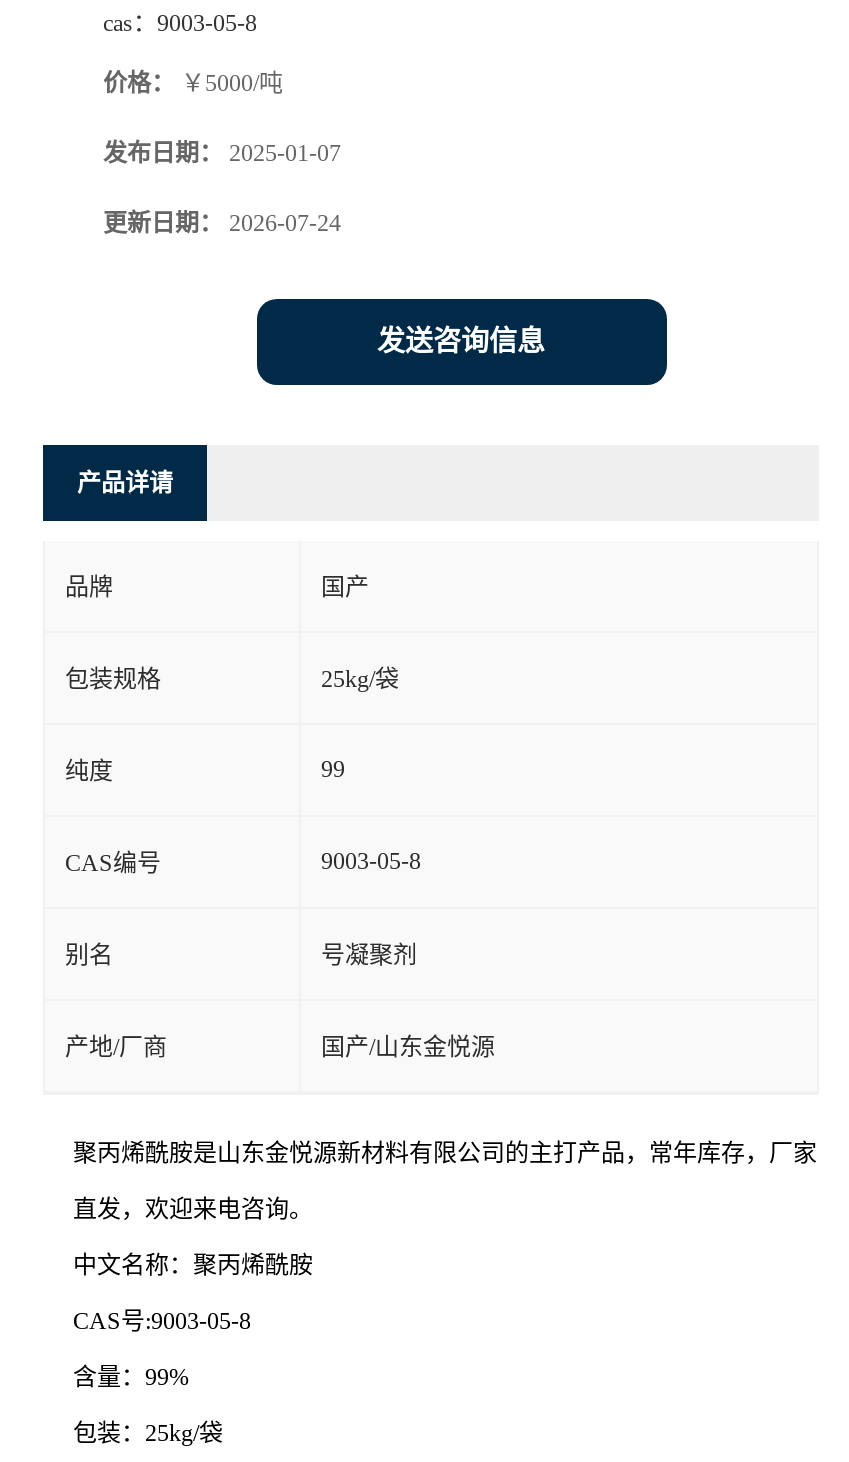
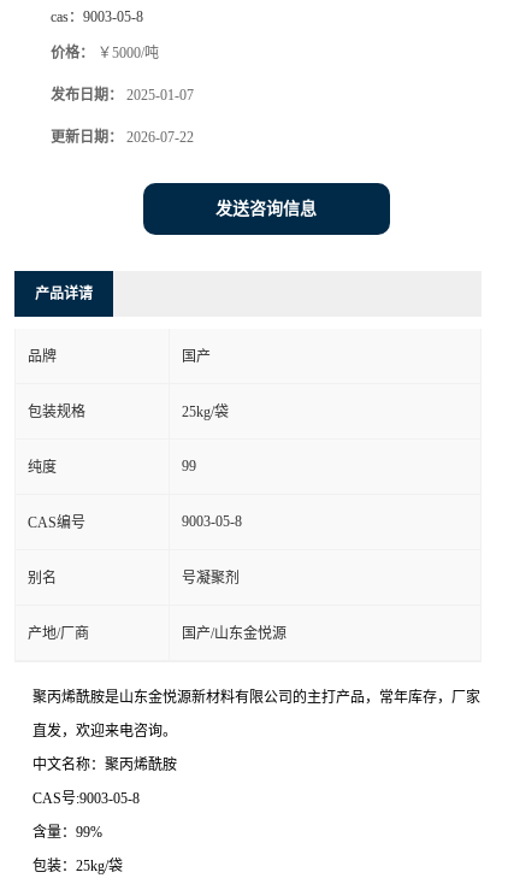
- 更新日期：2026-07-24
+ 更新日期：2026-07-22
